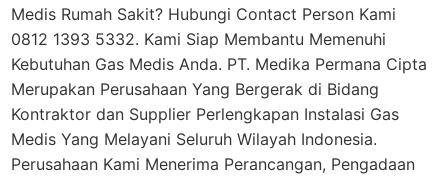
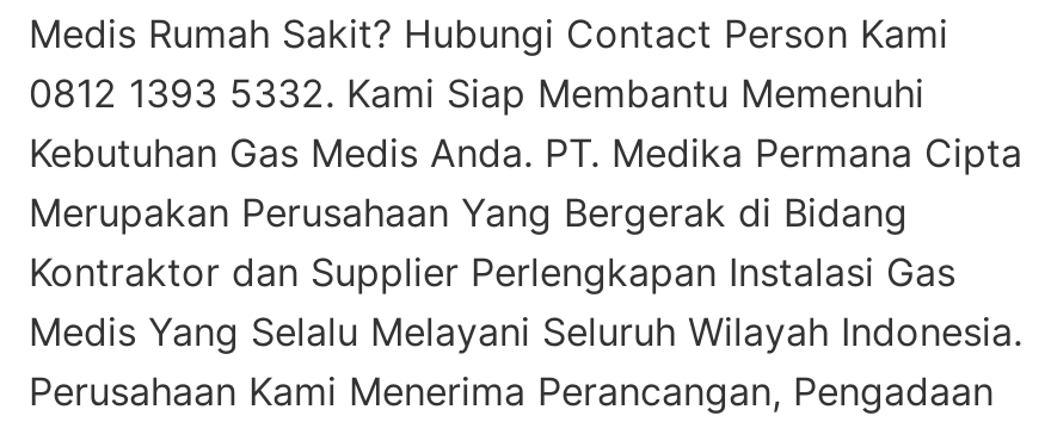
- Medis Yang Melayani Seluruh Wilayah Indonesia.
+ Medis Yang Selalu Melayani Seluruh Wilayah Indonesia.
